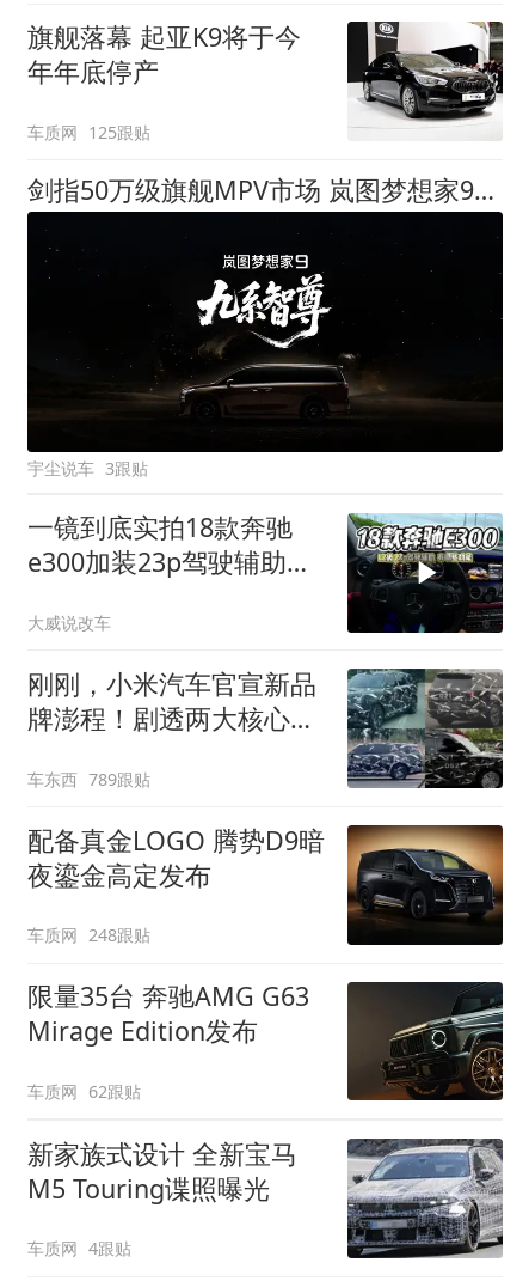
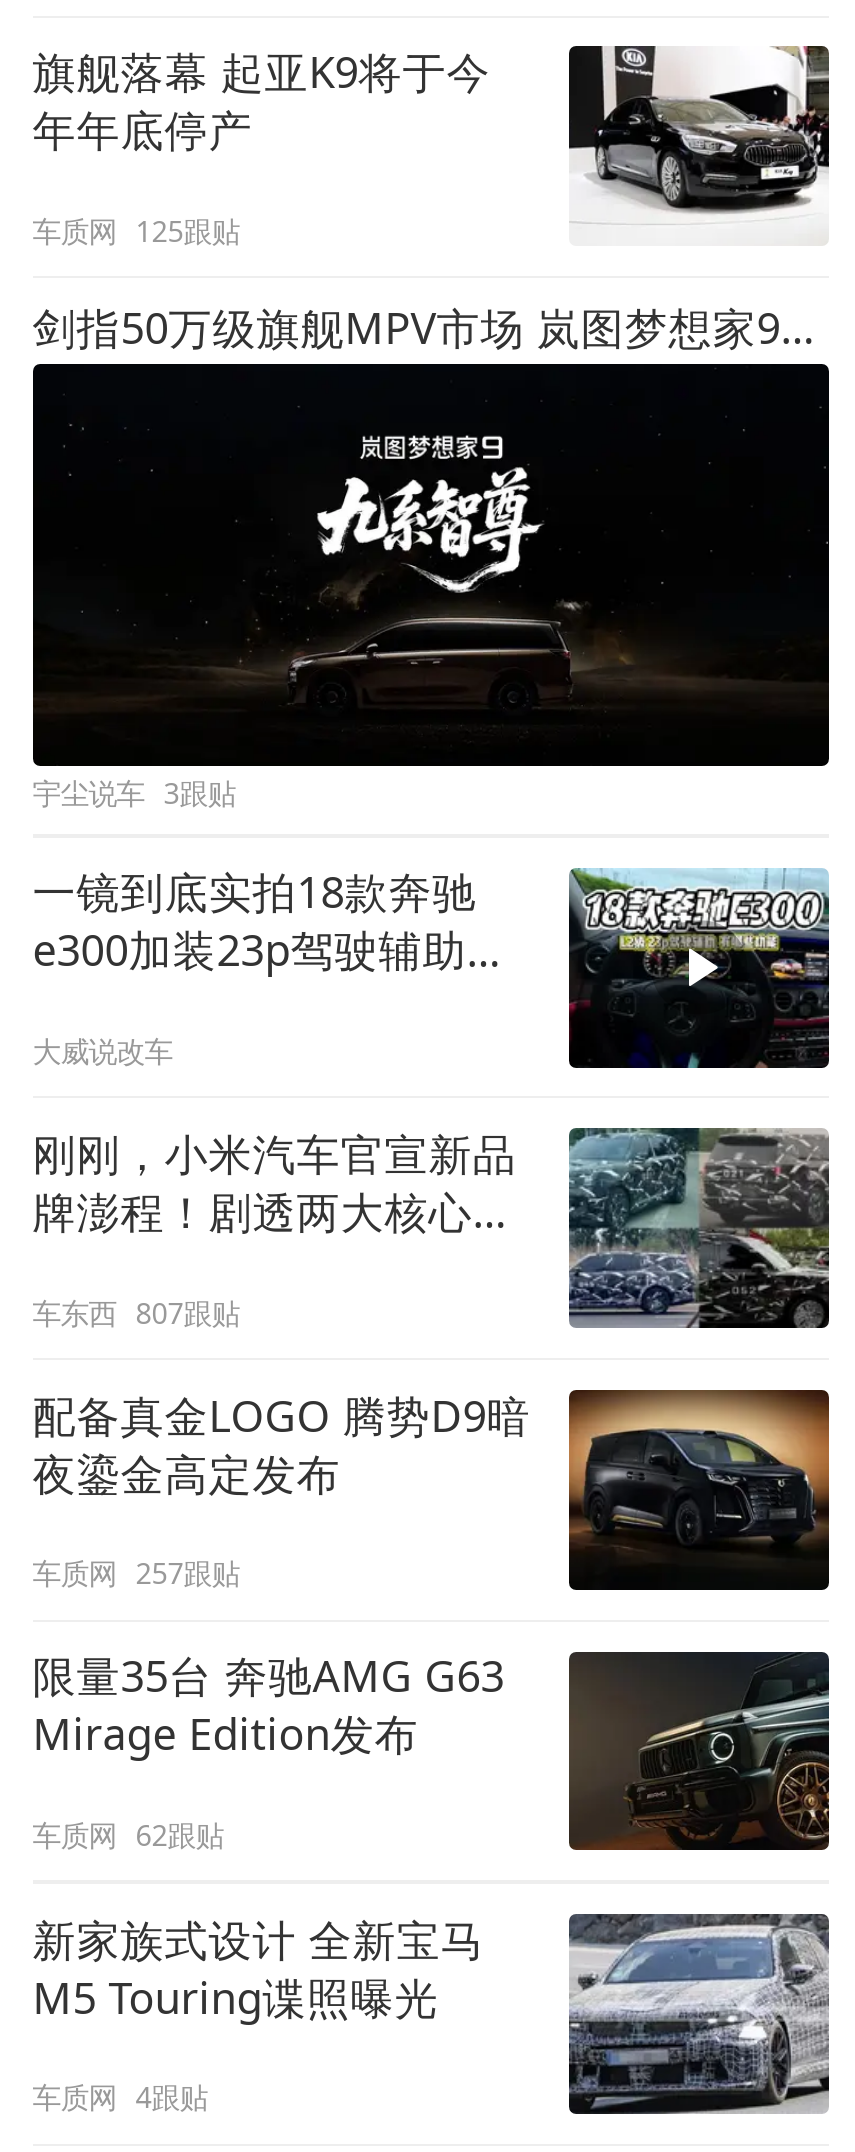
- 车东西 789跟贴
+ 车东西 807跟贴

- 车质网 248跟贴
+ 车质网 257跟贴
